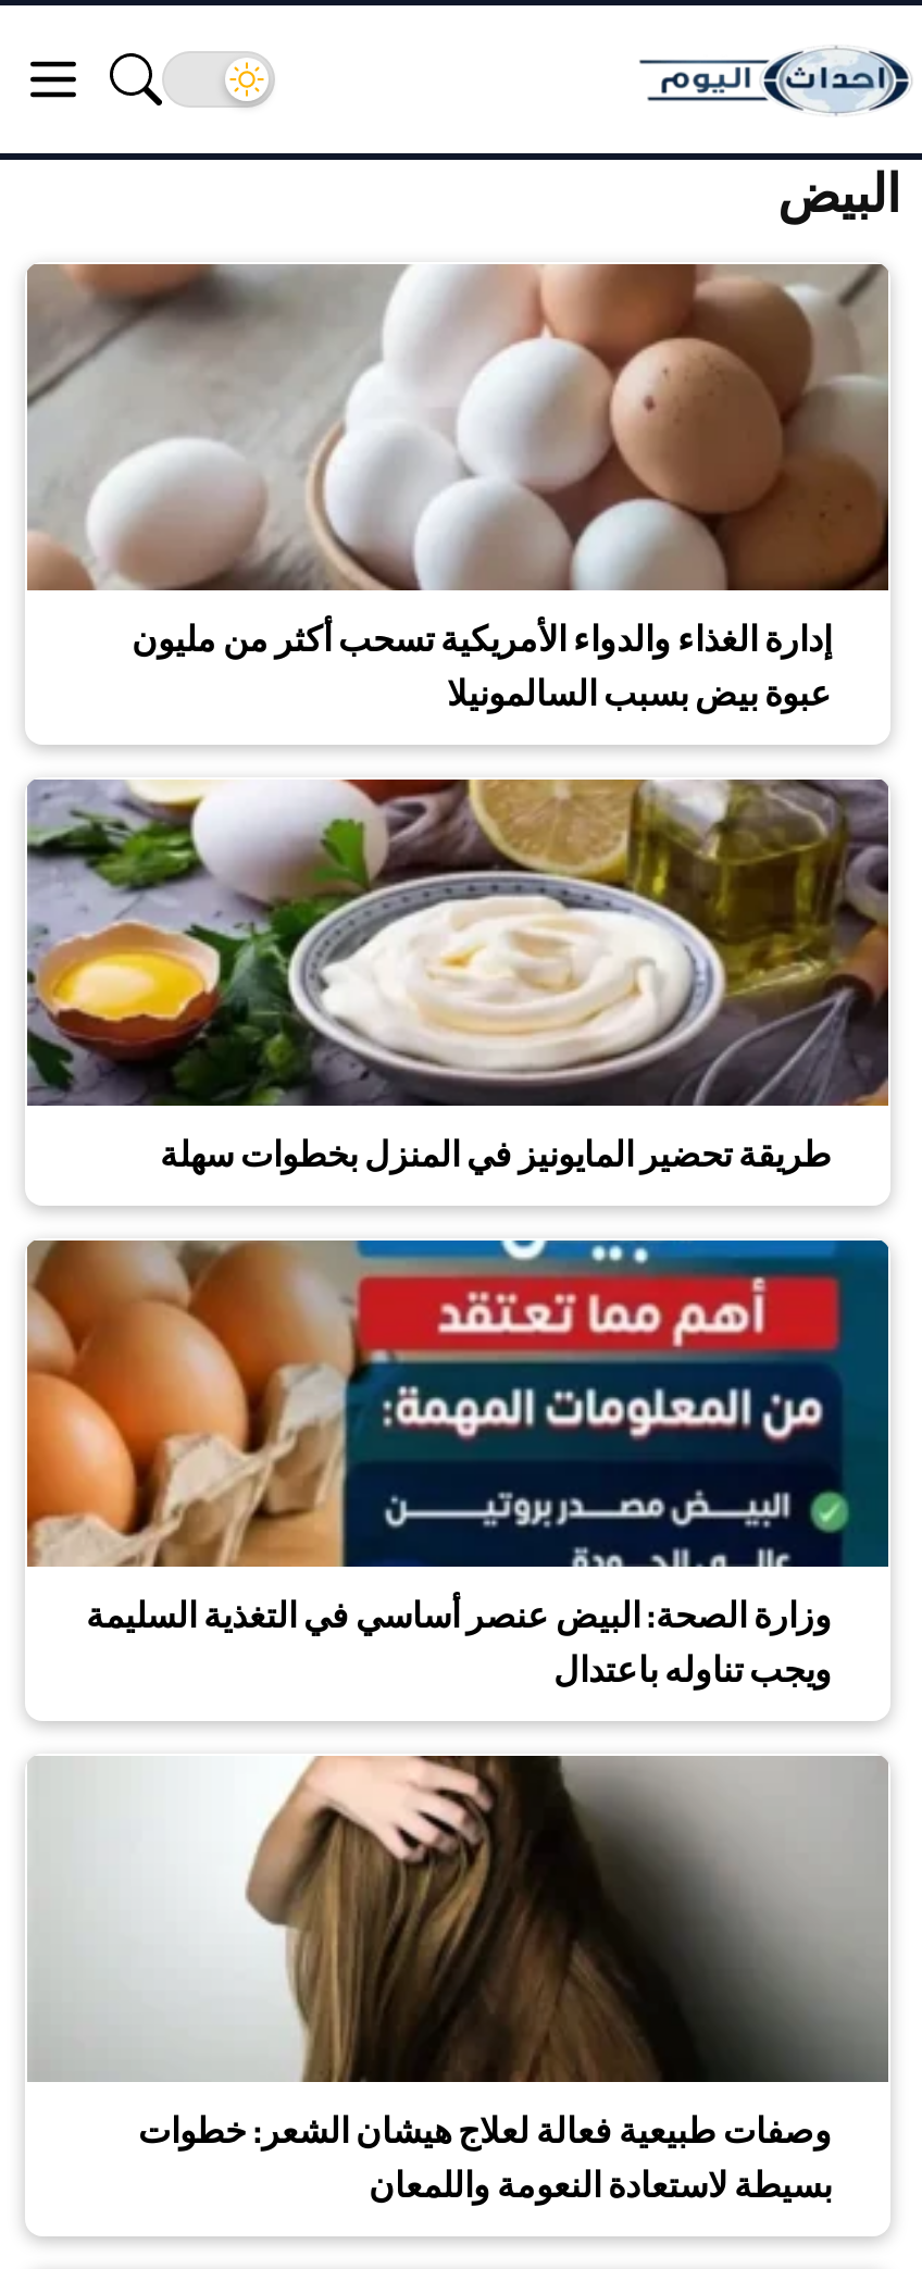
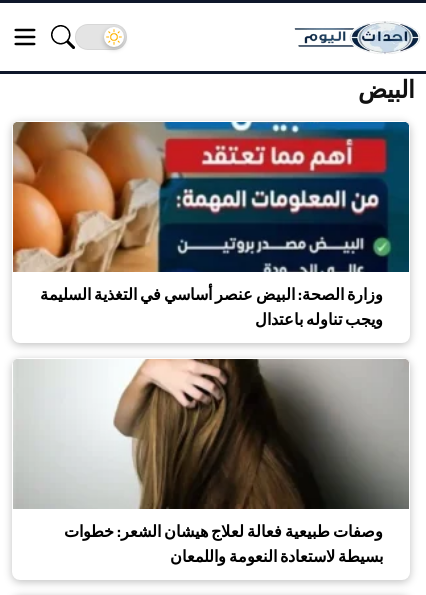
- [image]
- إدارة الغذاء والدواء الأمريكية تسحب أكثر من مليون
- عبوة بيض بسبب السالمونيلا

- [image]
- طريقة تحضير المايونيز في المنزل بخطوات سهلة
